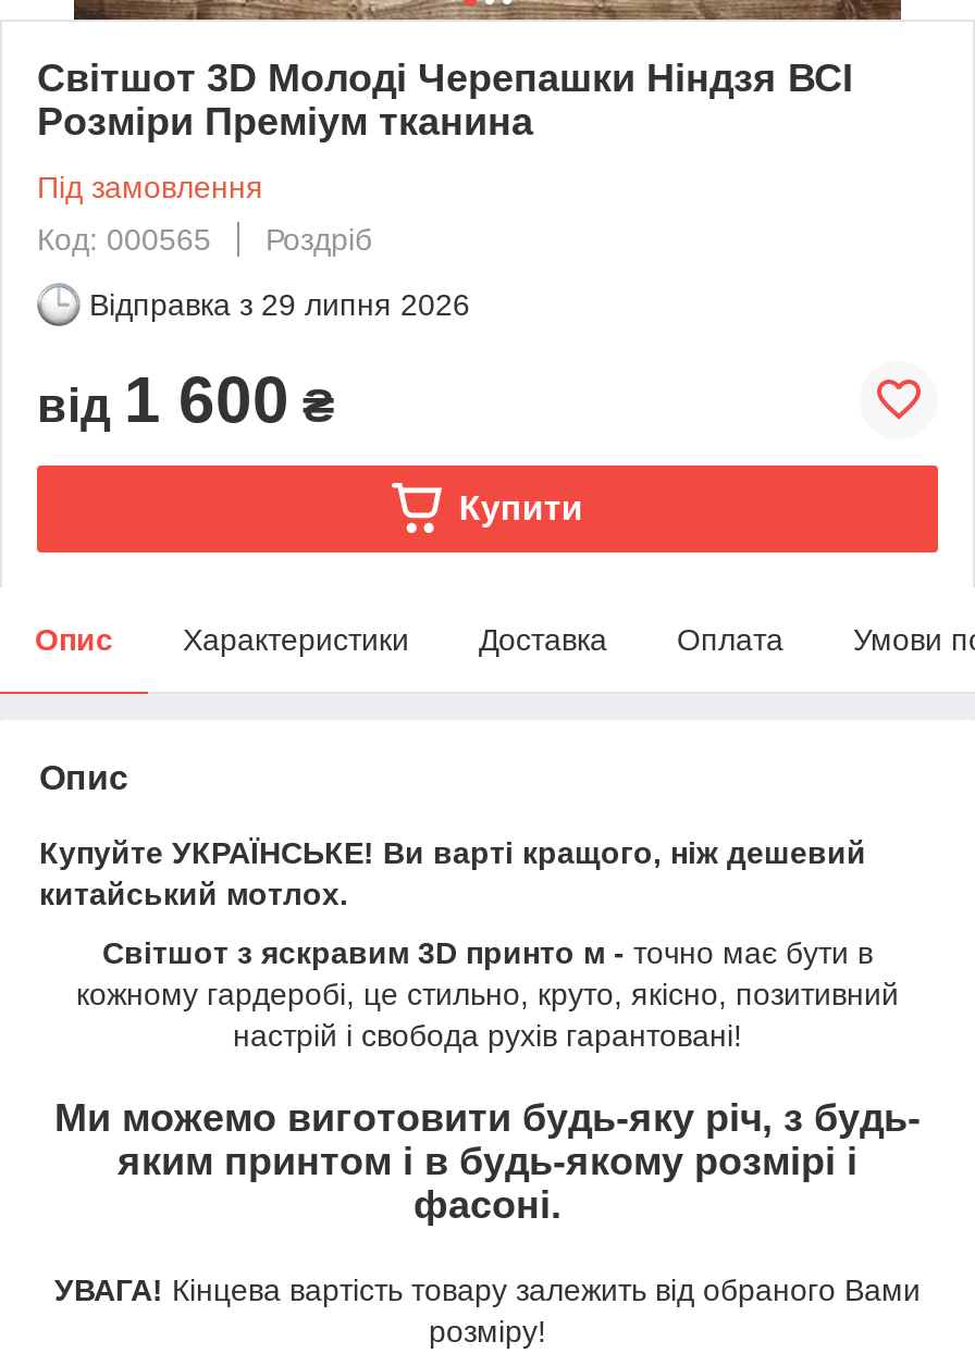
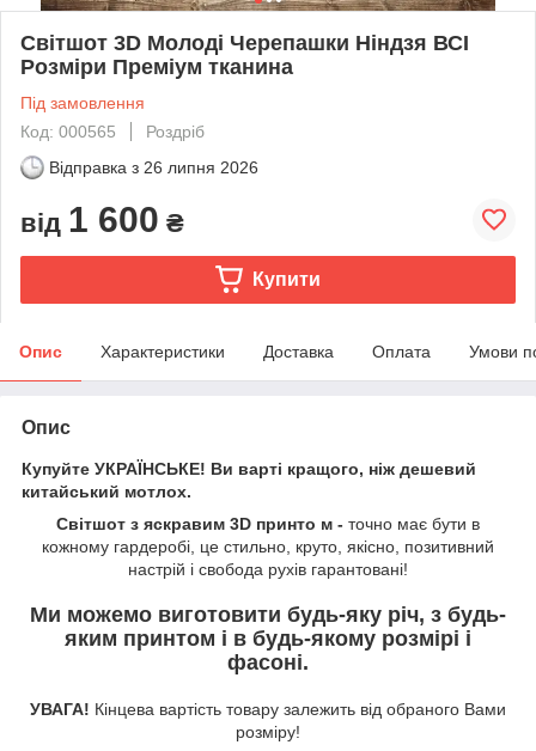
- Відправка з 29 липня 2026
+ Відправка з 26 липня 2026
